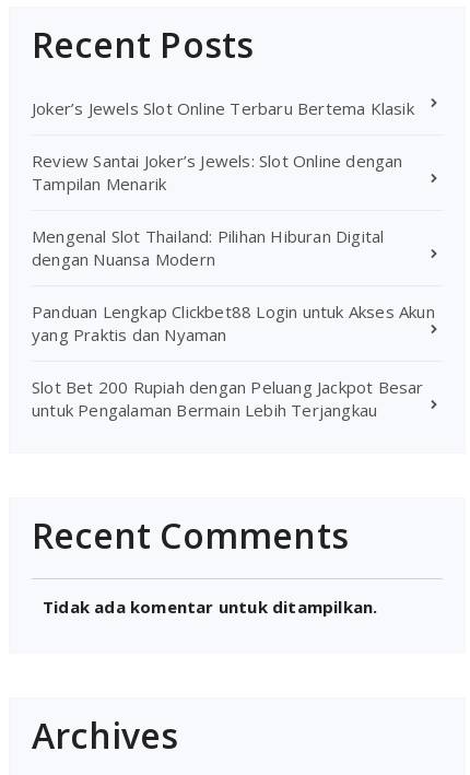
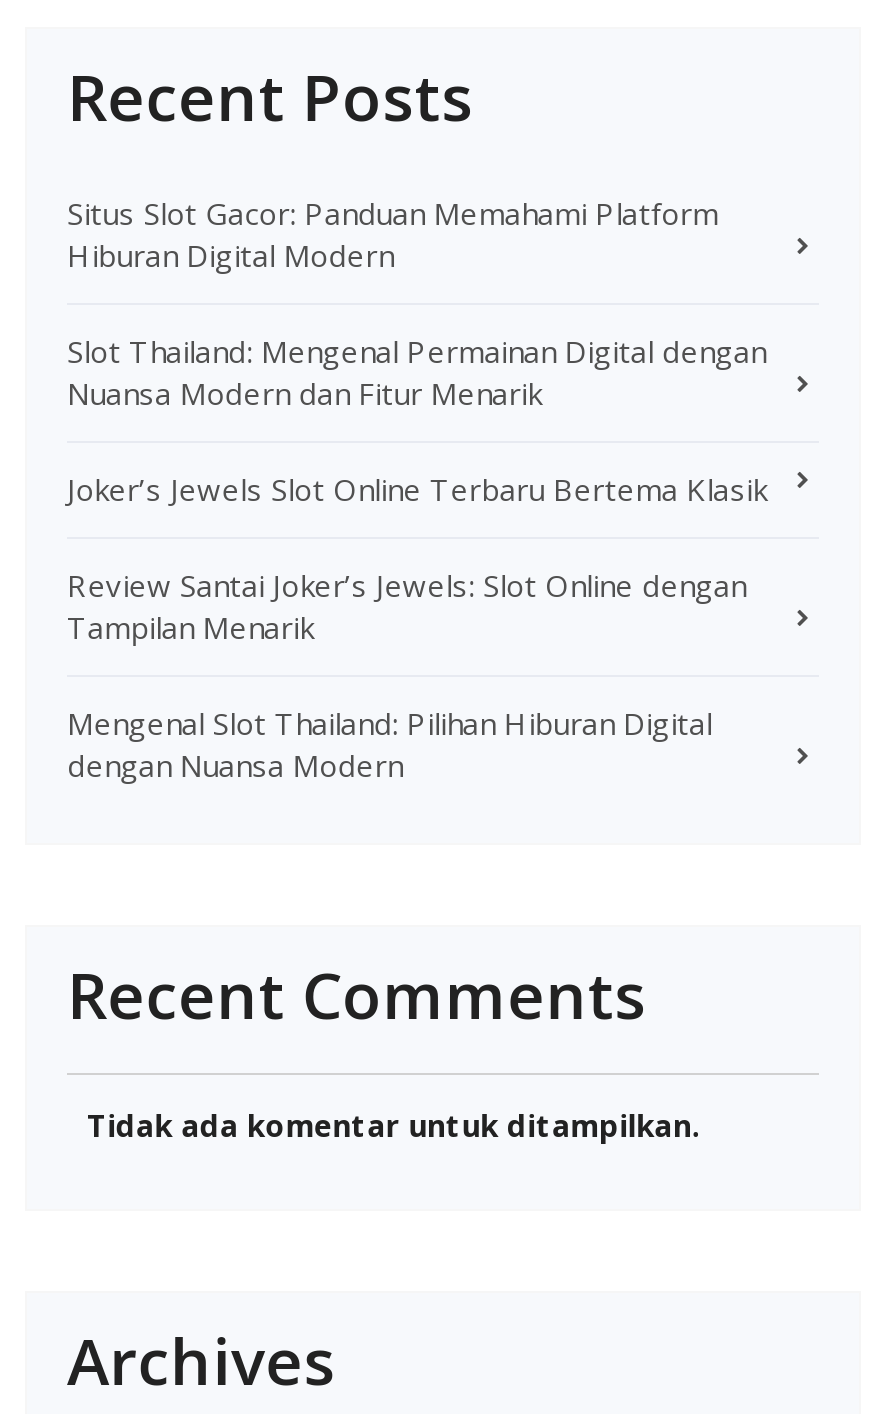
+ Situs Slot Gacor: Panduan Memahami Platform
+ Hiburan Digital Modern
+ Slot Thailand: Mengenal Permainan Digital dengan
+ Nuansa Modern dan Fitur Menarik

moved down: Joker’s Jewels Slot Online Terbaru Bertema Klasik | Review Santai Joker’s Jewels: Slot Online dengan | Tampilan Menarik | Mengenal Slot Thailand: Pilihan Hiburan Digital | dengan Nuansa Modern

- Panduan Lengkap Clickbet88 Login untuk Akses Akun
- yang Praktis dan Nyaman
- Slot Bet 200 Rupiah dengan Peluang Jackpot Besar
- untuk Pengalaman Bermain Lebih Terjangkau
